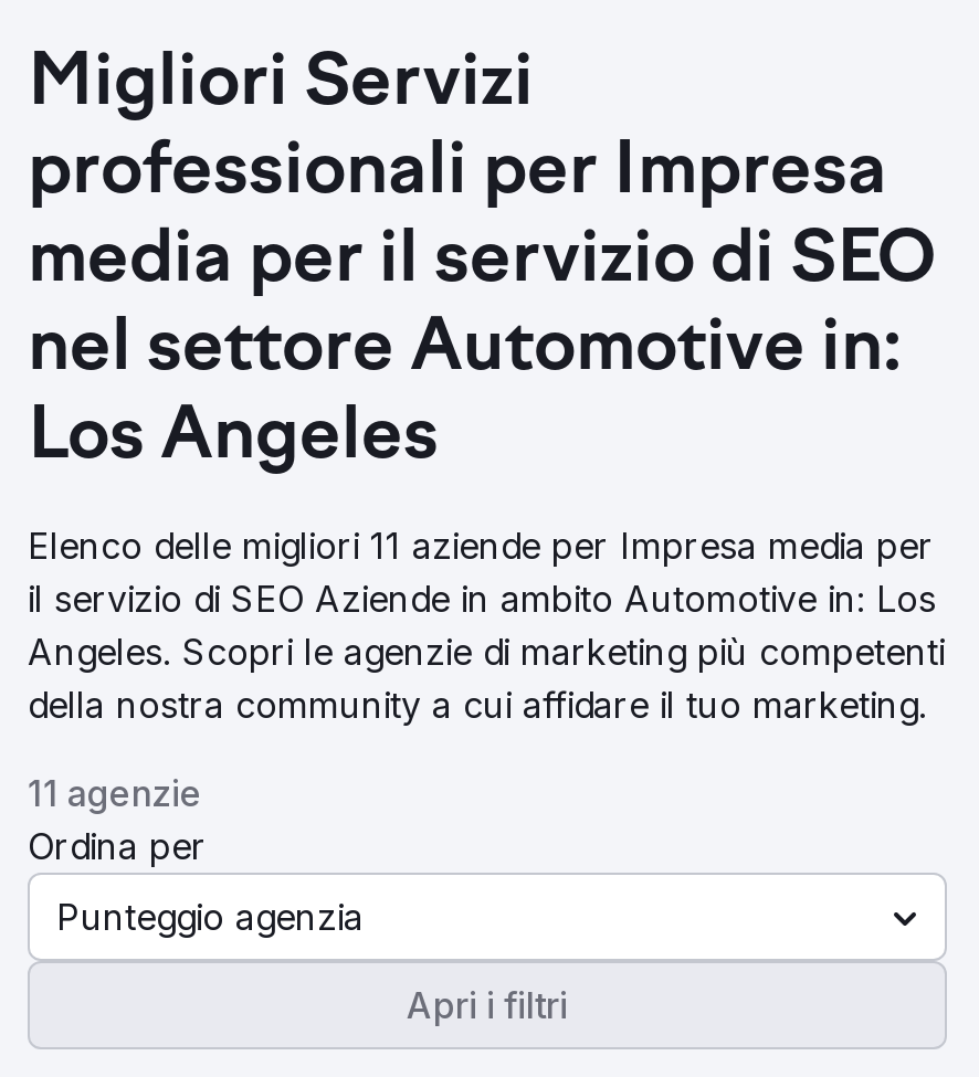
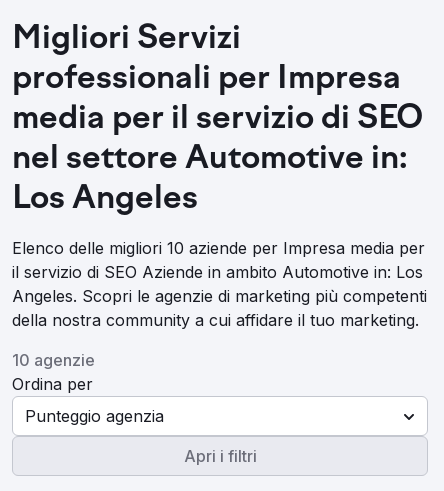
- Elenco delle migliori 11 aziende per Impresa media per
+ Elenco delle migliori 10 aziende per Impresa media per

- 11 agenzie
+ 10 agenzie
